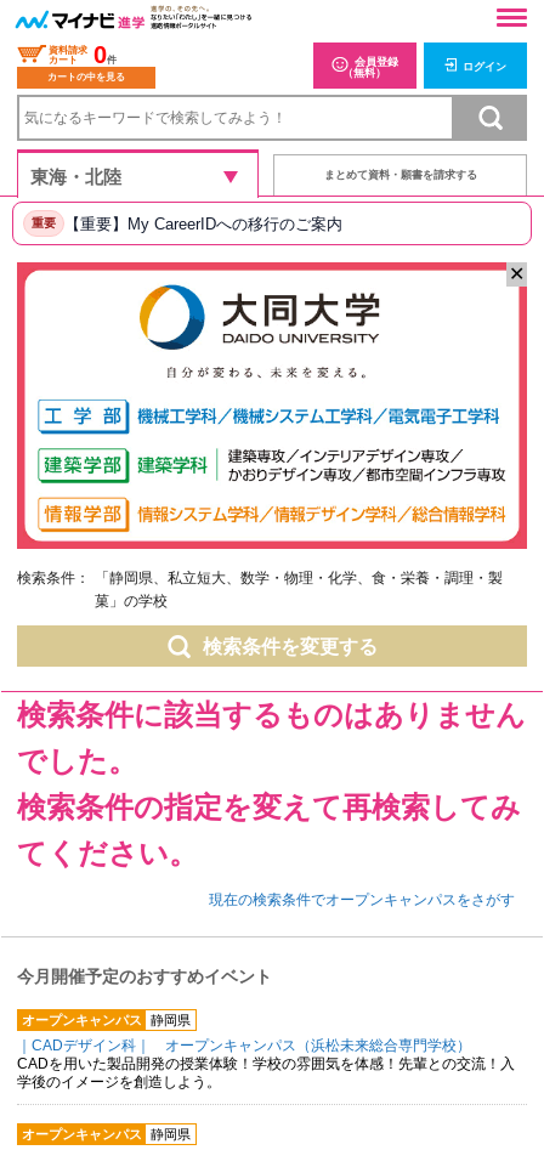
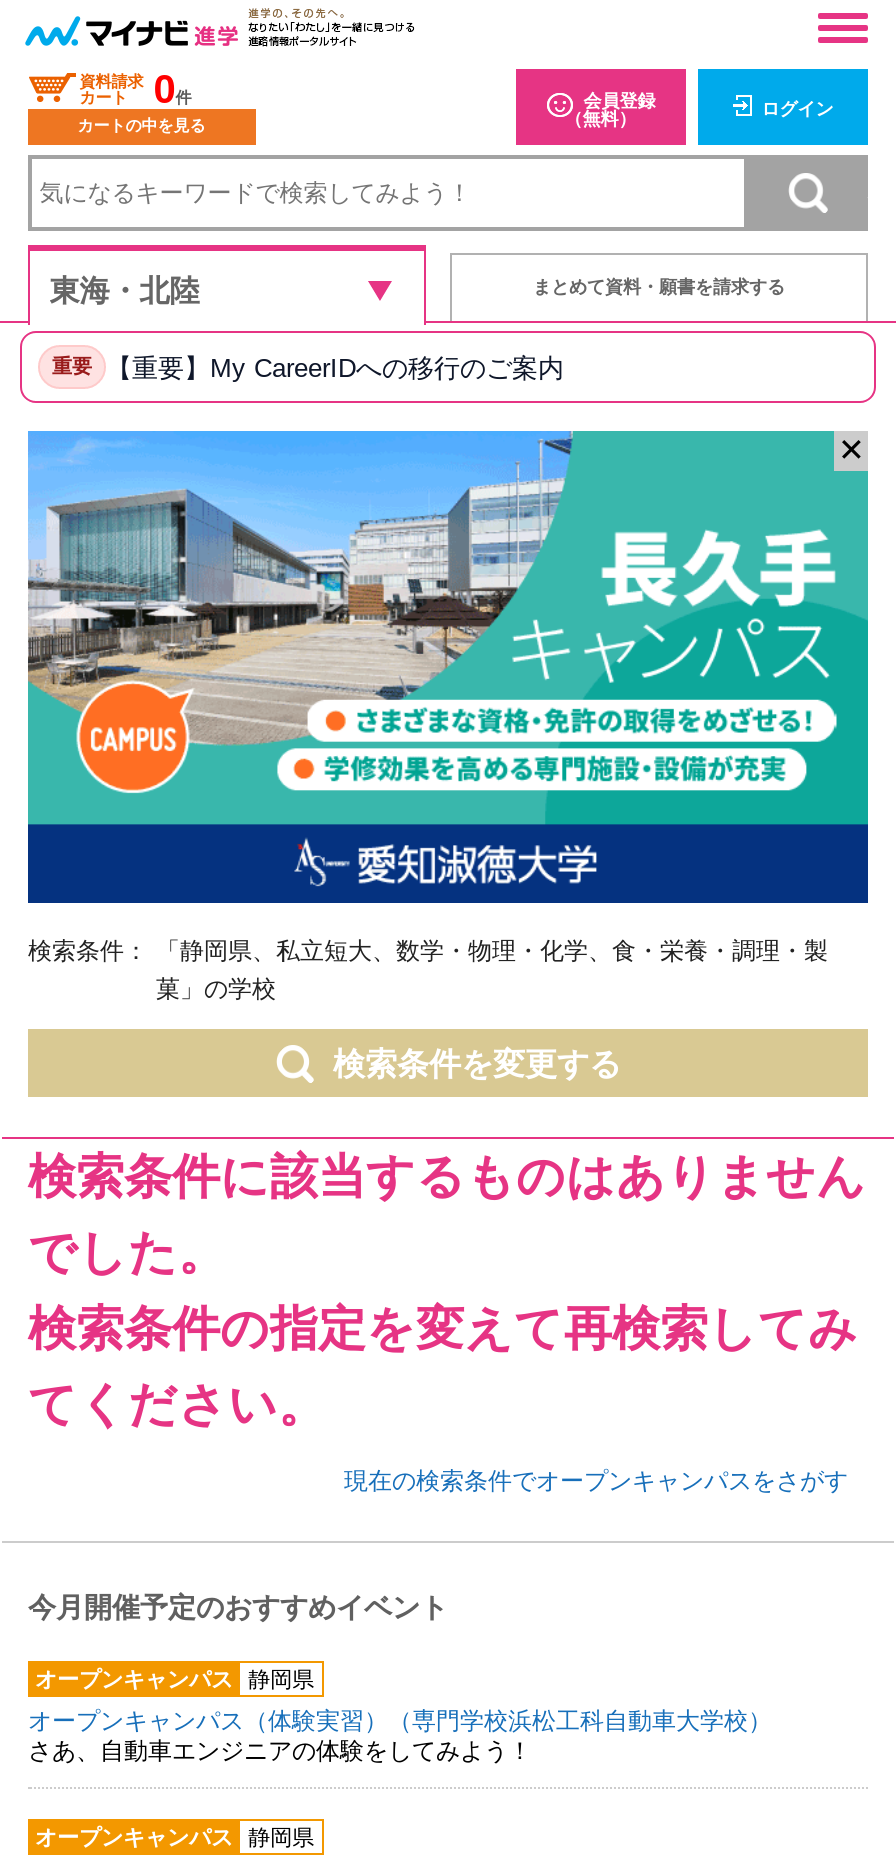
- [image]
+ [image]

- ｜CADデザイン科｜ オープンキャンパス（浜松未来総合専門学校）
- CADを用いた製品開発の授業体験！学校の雰囲気を体感！先輩との交流！入
- 学後のイメージを創造しよう。
+ オープンキャンパス（体験実習）（専門学校浜松工科自動車大学校）
+ さあ、自動車エンジニアの体験をしてみよう！
